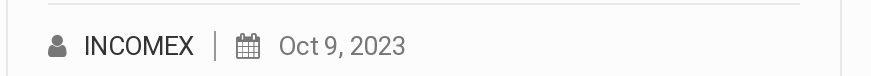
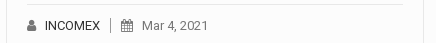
- Oct 9, 2023
+ Mar 4, 2021
